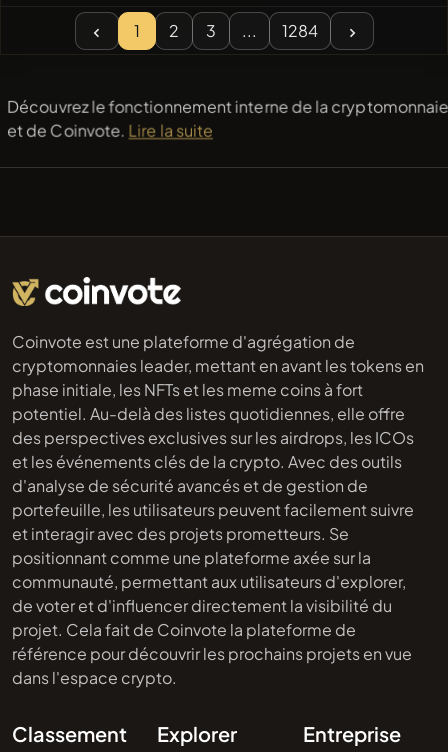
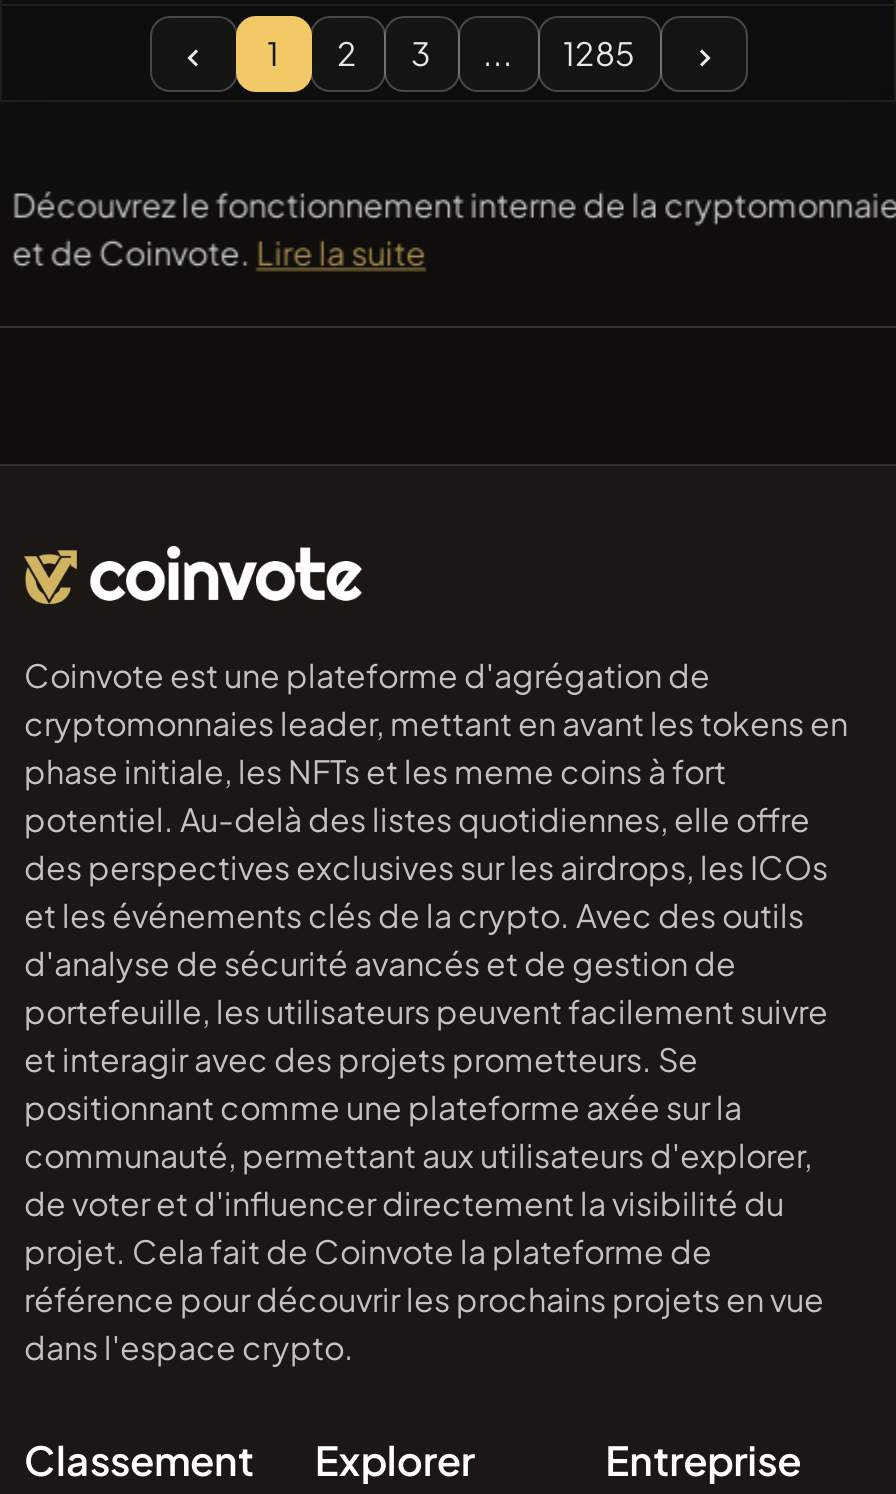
- 1284
+ 1285
